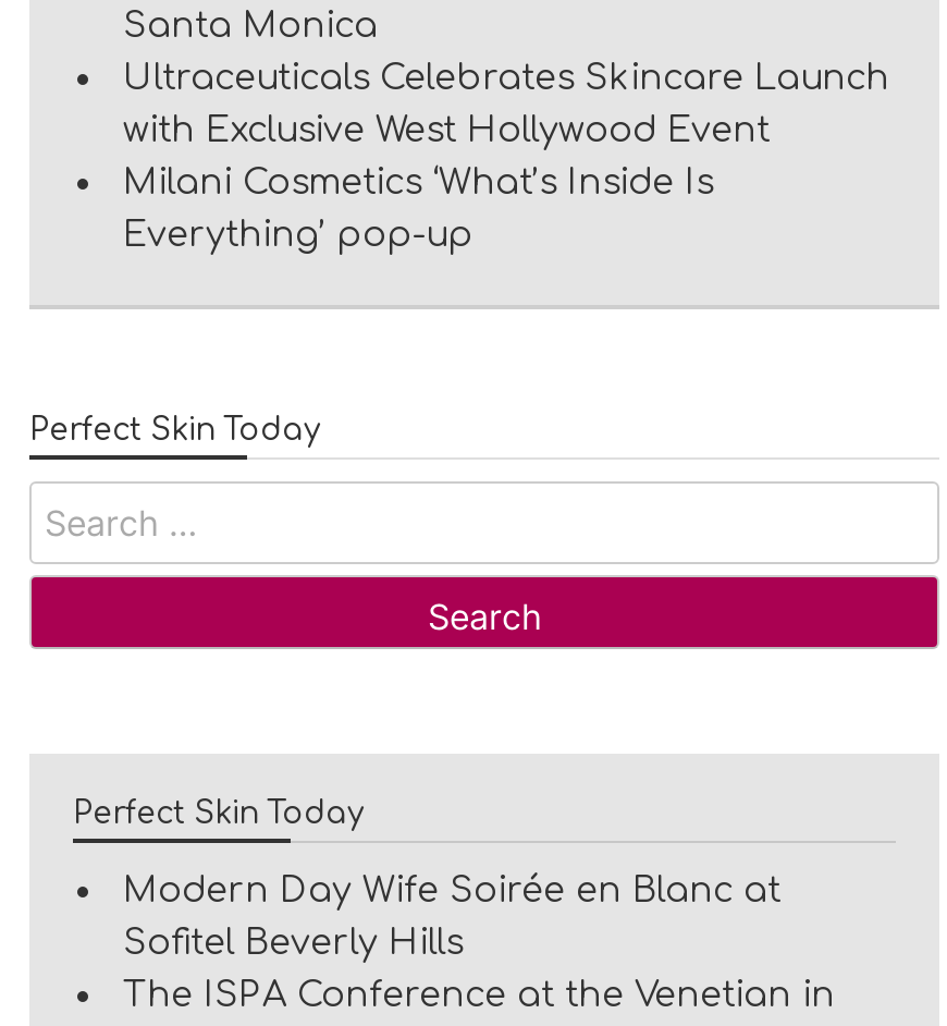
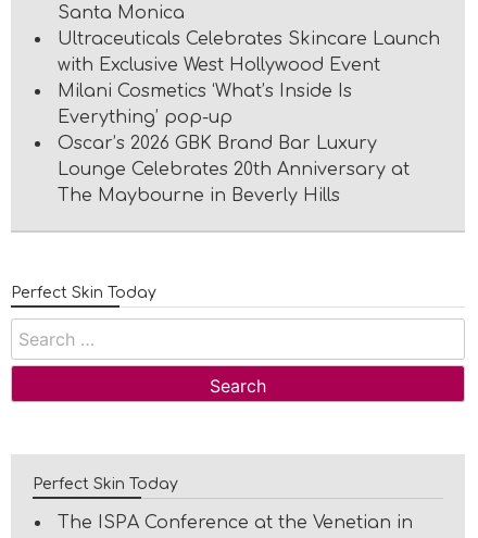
+ Oscar’s 2026 GBK Brand Bar Luxury
+ Lounge Celebrates 20th Anniversary at
+ The Maybourne in Beverly Hills

moved down: Perfect Skin Today | Search | Perfect Skin Today

- Modern Day Wife Soirée en Blanc at
- Sofitel Beverly Hills
